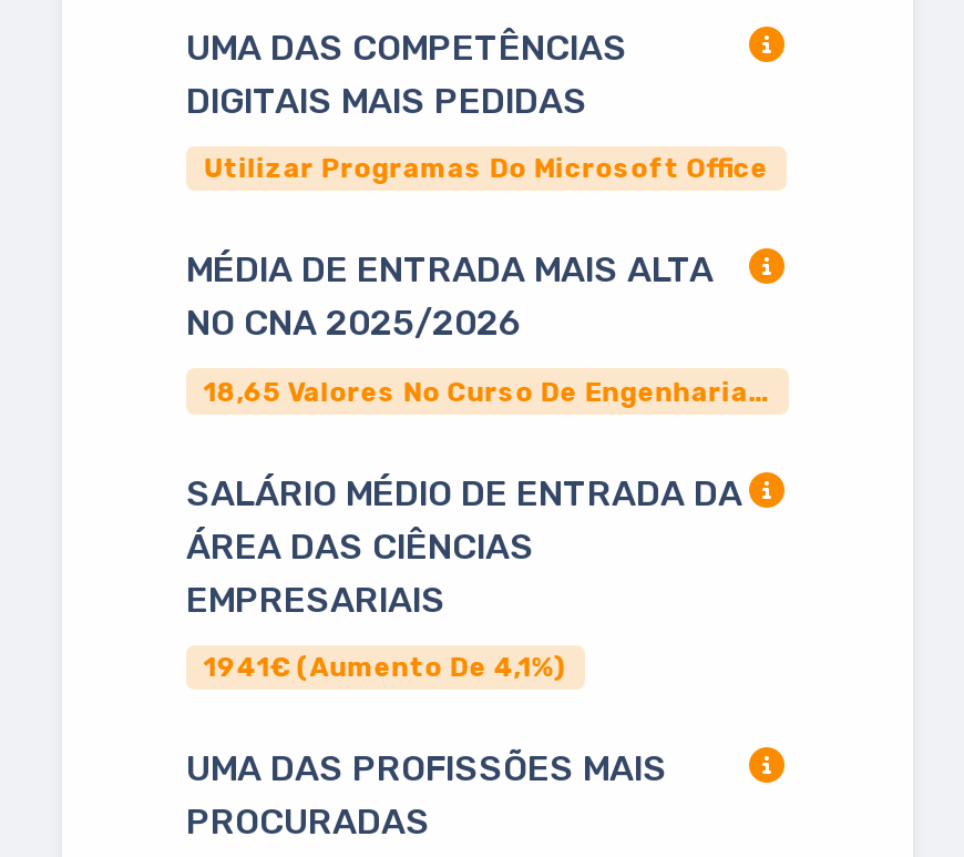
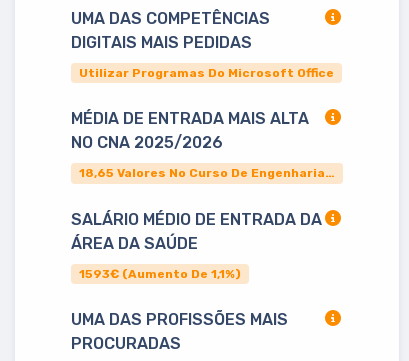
- ÁREA DAS CIÊNCIAS
- EMPRESARIAIS
+ ÁREA DA SAÚDE

- 1941€ (aumento De 4,1%)
+ 1593€ (aumento De 1,1%)
